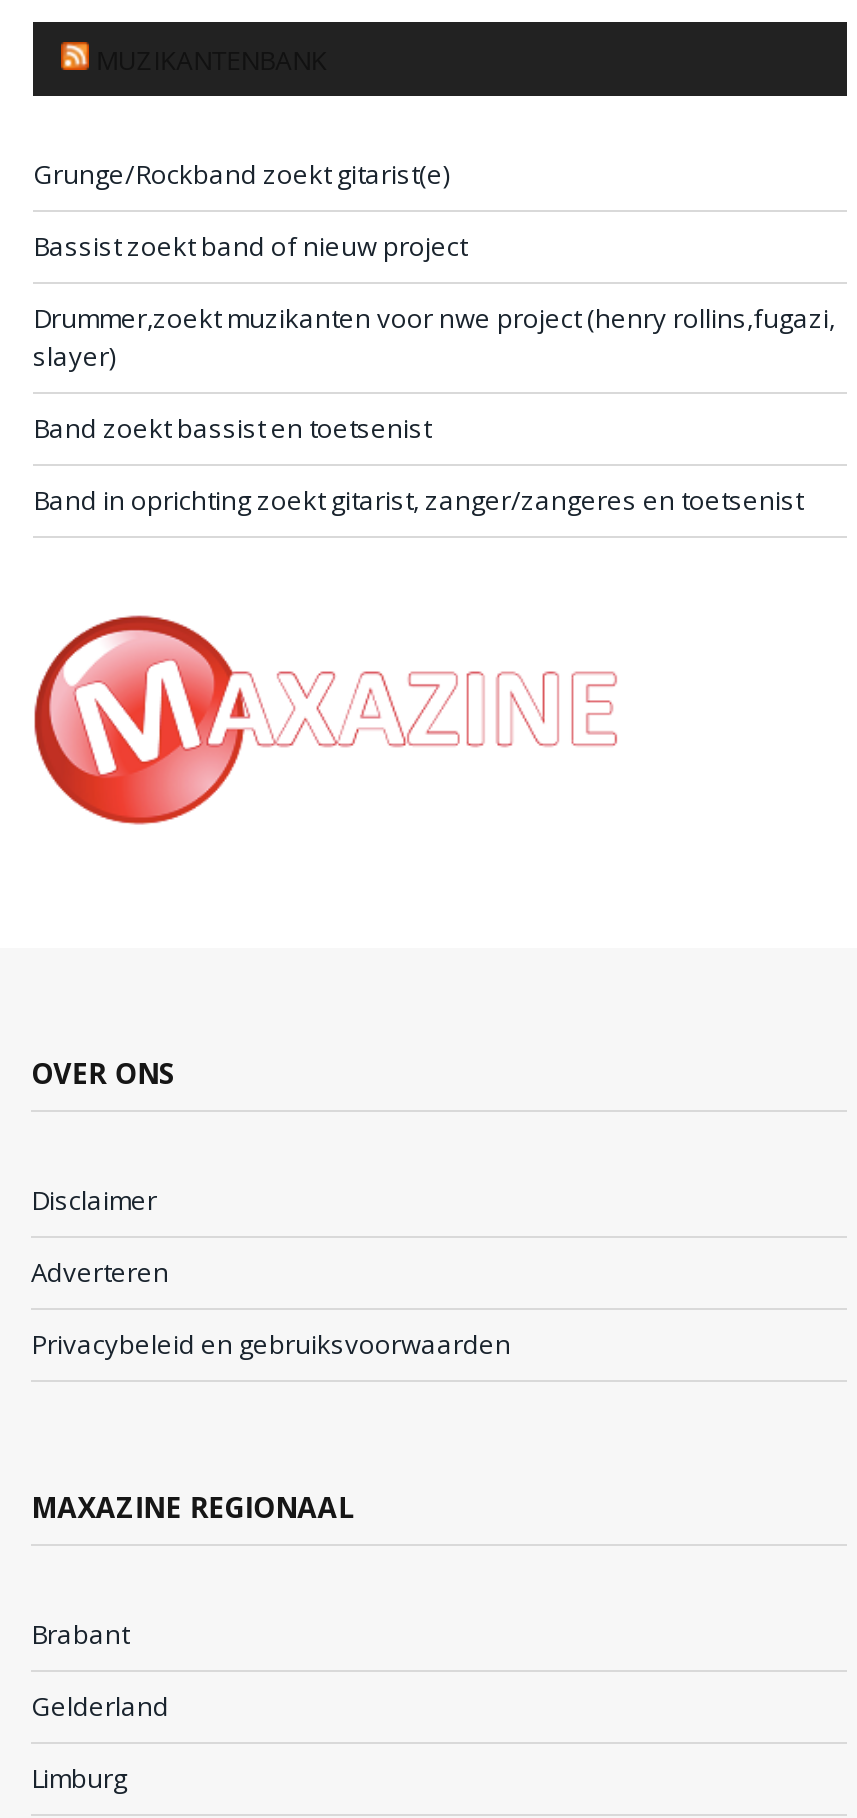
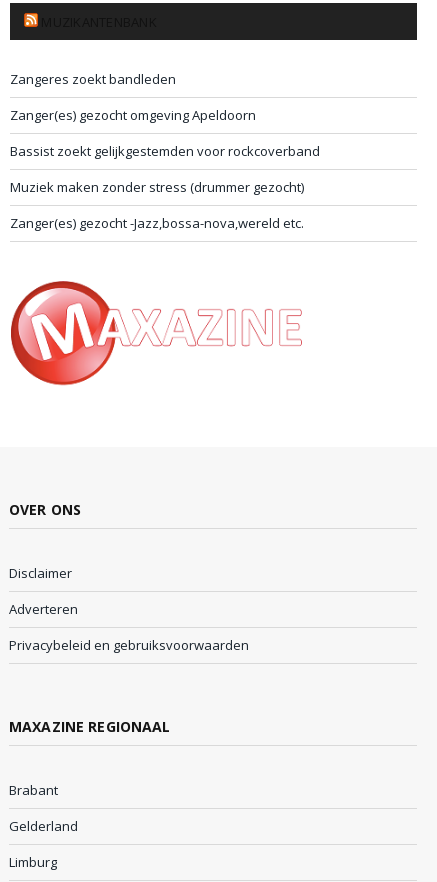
- Grunge/Rockband zoekt gitarist(e)
+ Zangeres zoekt bandleden

- Bassist zoekt band of nieuw project
+ Zanger(es) gezocht omgeving Apeldoorn

- Drummer,zoekt muzikanten voor nwe project (henry rollins,fugazi,
- slayer)
+ Bassist zoekt gelijkgestemden voor rockcoverband

- Band zoekt bassist en toetsenist
+ Muziek maken zonder stress (drummer gezocht)

- Band in oprichting zoekt gitarist, zanger/zangeres en toetsenist
+ Zanger(es) gezocht -Jazz,bossa-nova,wereld etc.
